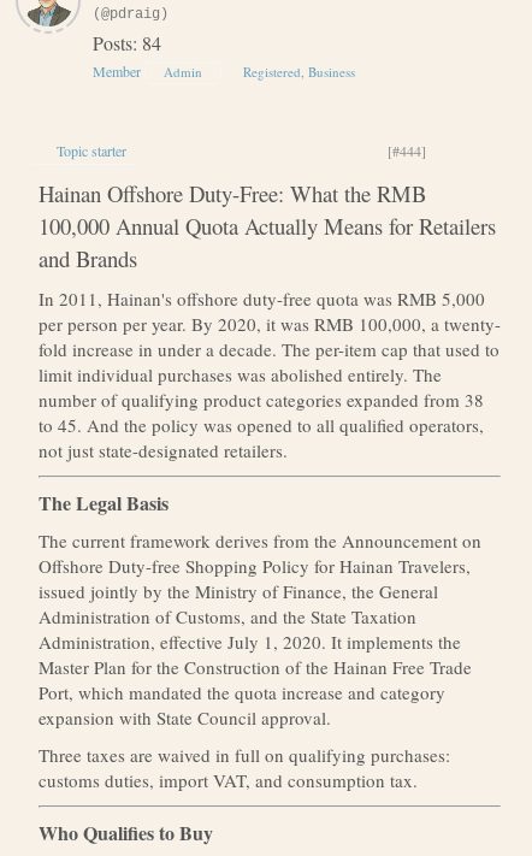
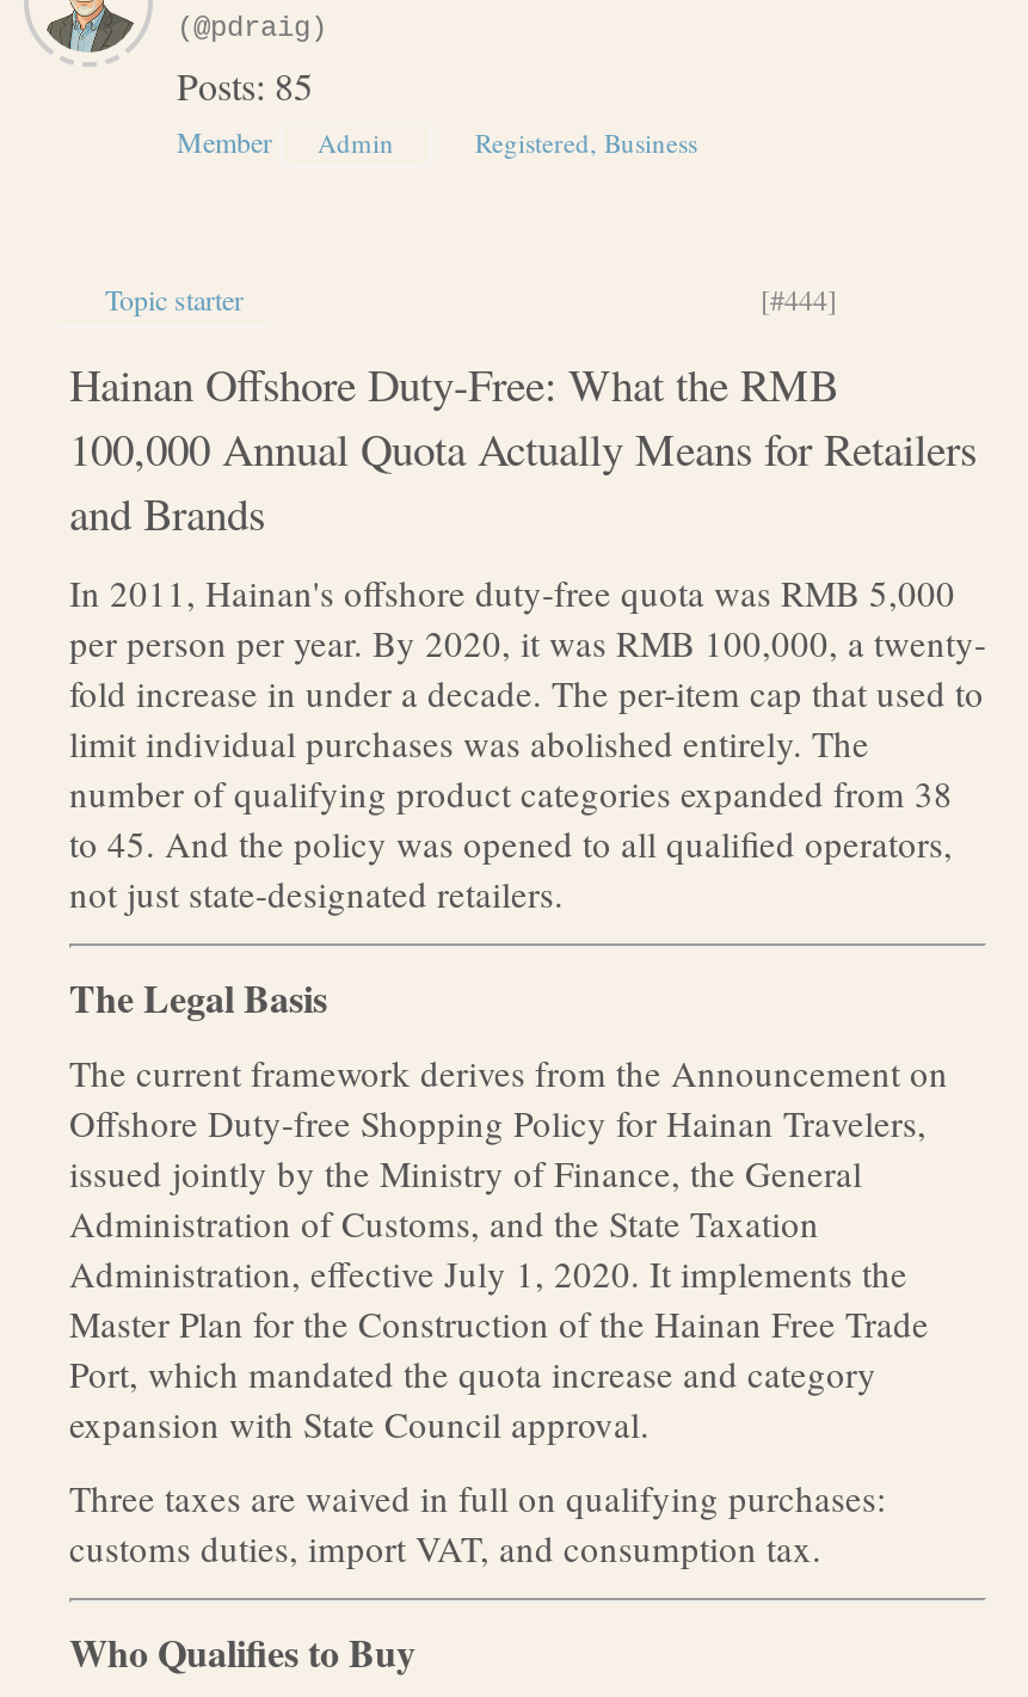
- Posts: 84
+ Posts: 85
